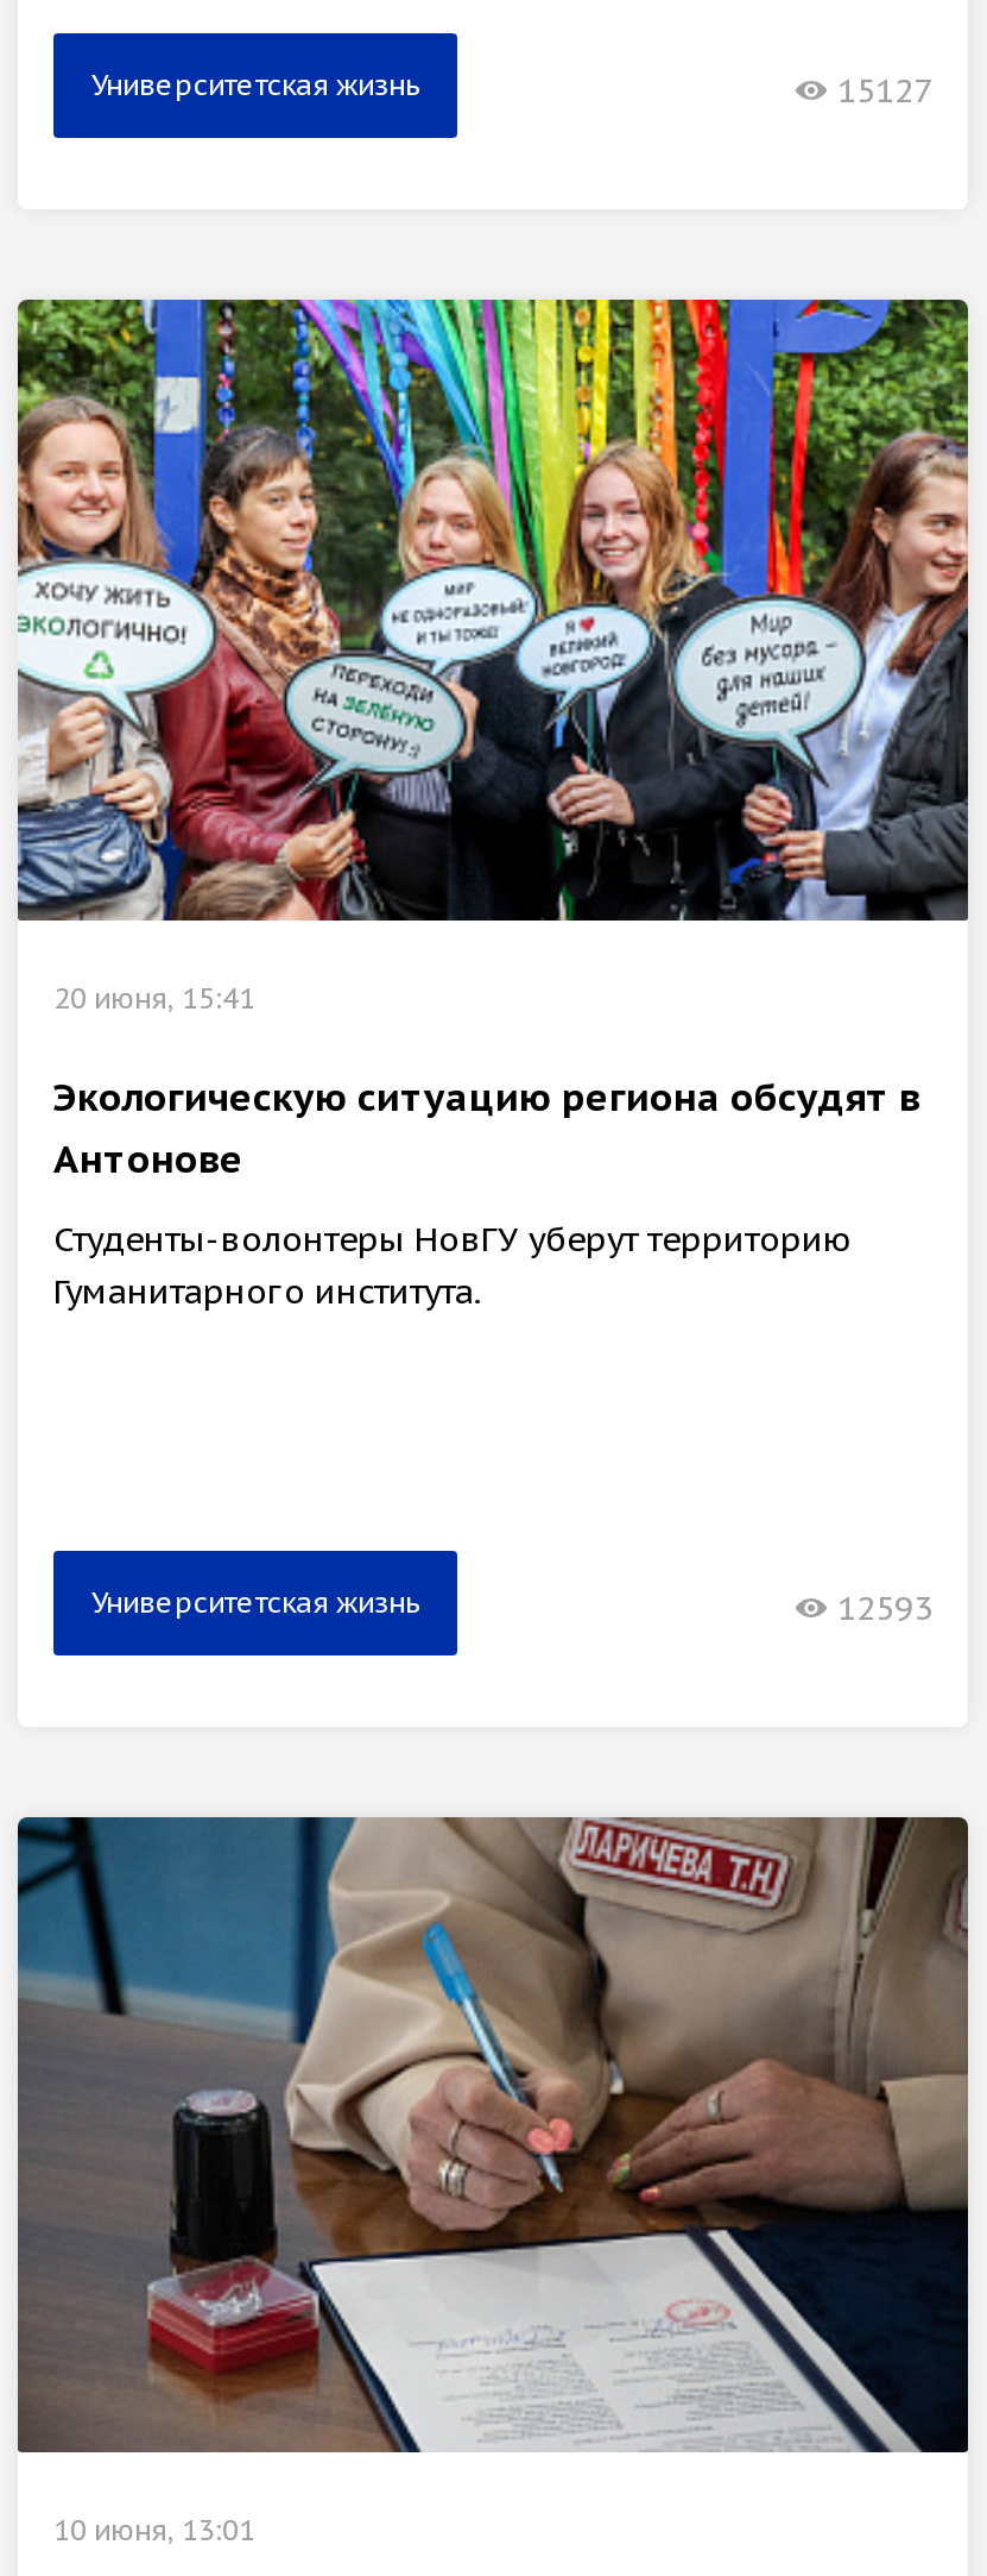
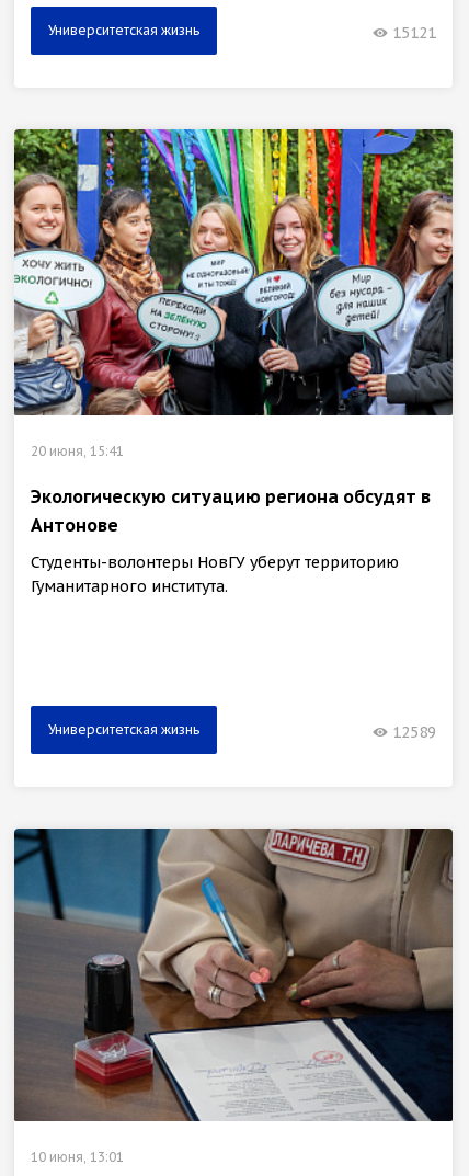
- 15127
+ 15121

- 12593
+ 12589
